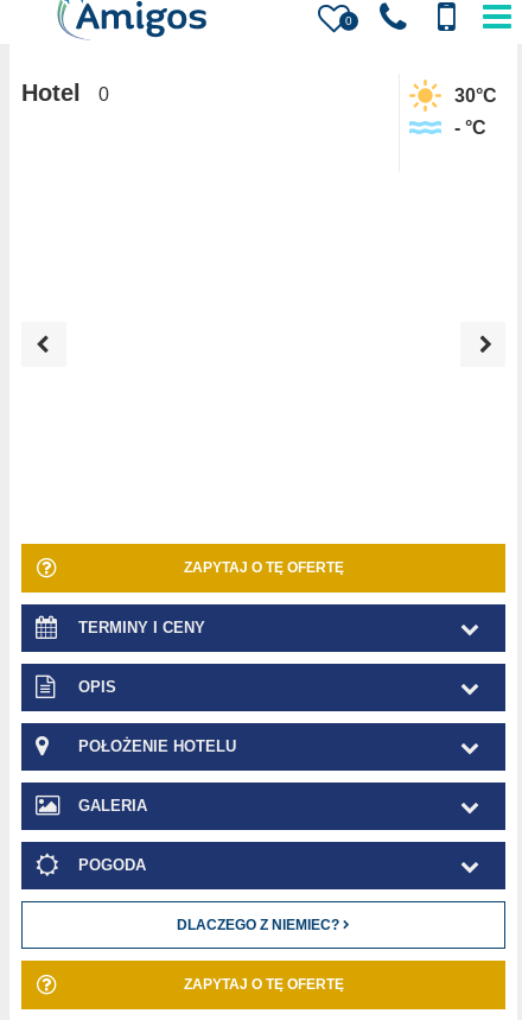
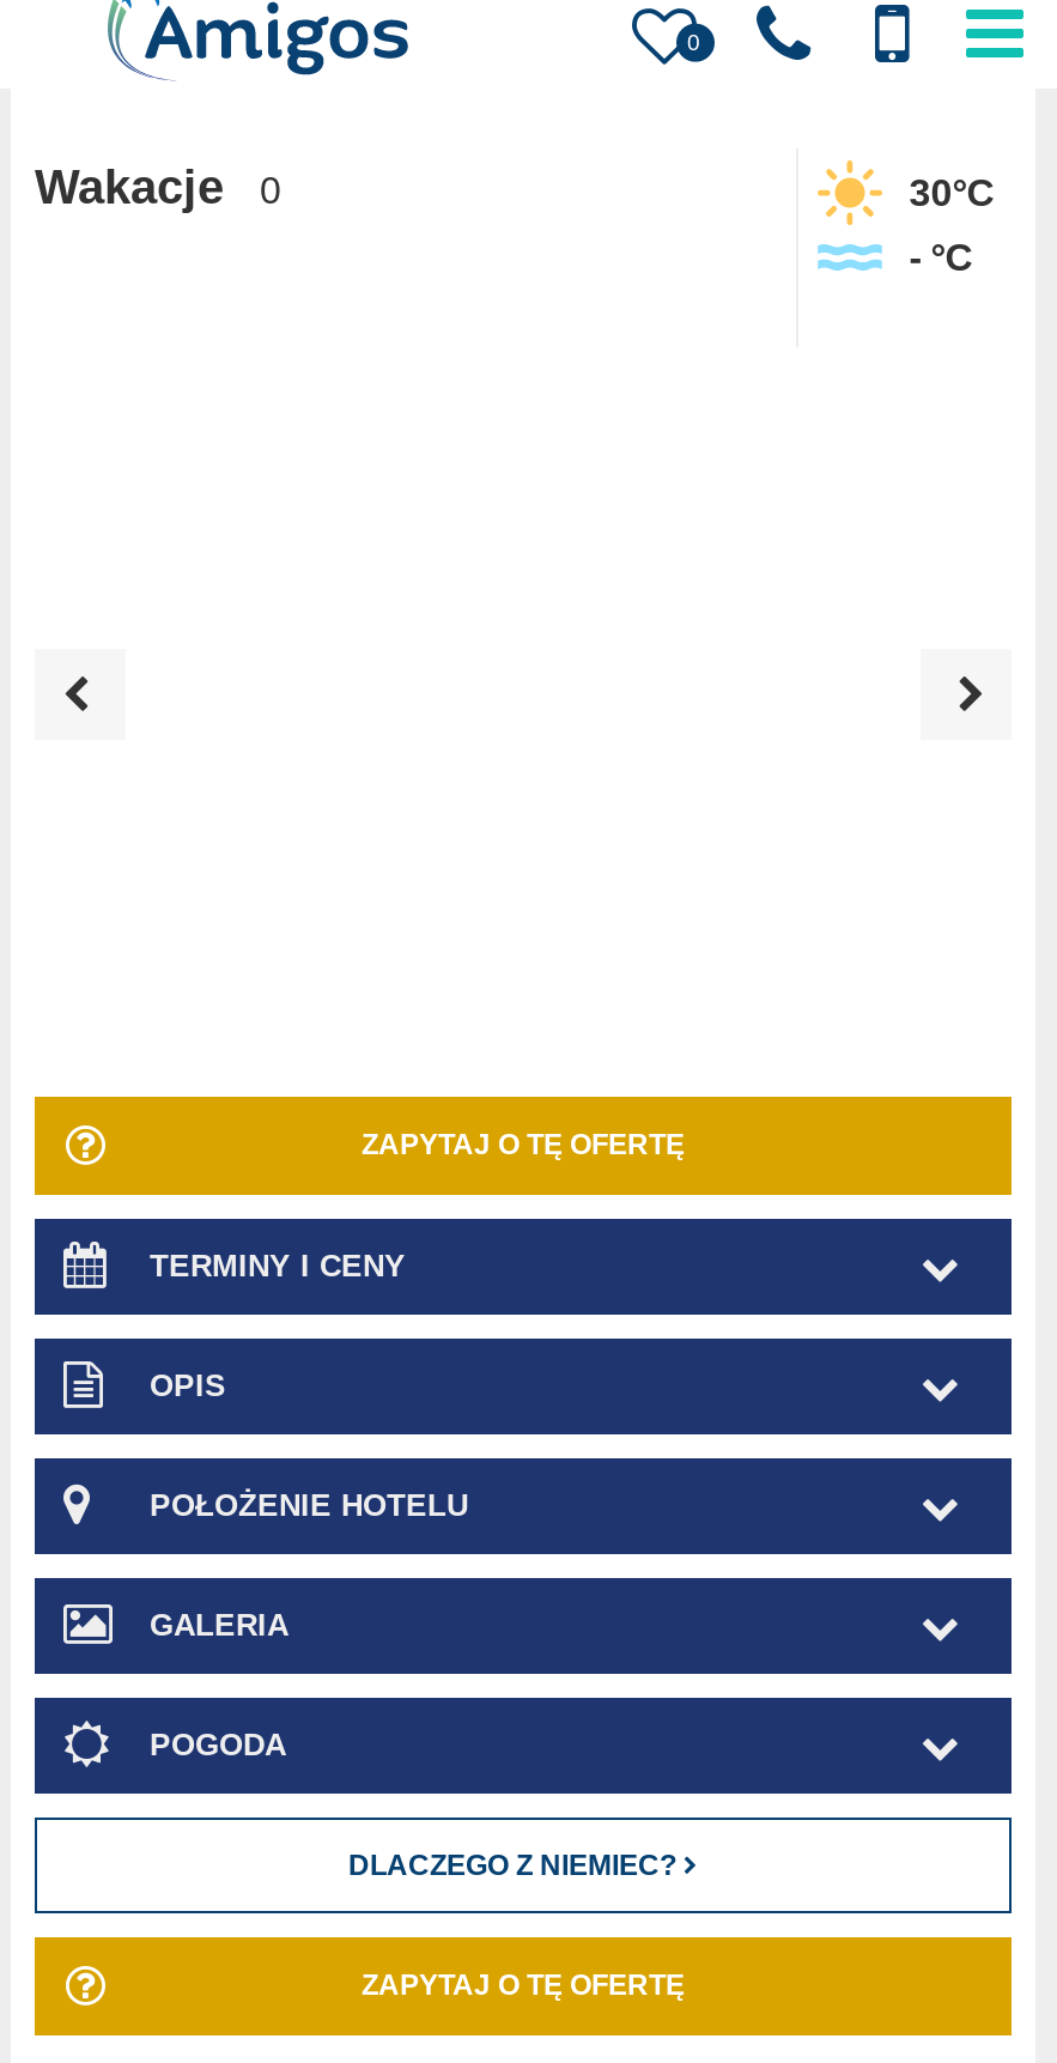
- Hotel
+ Wakacje
